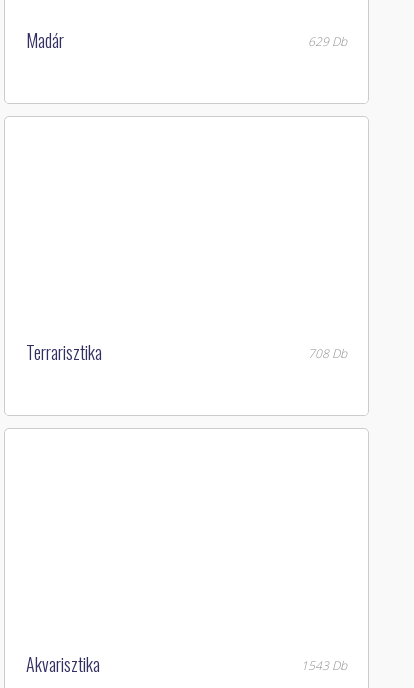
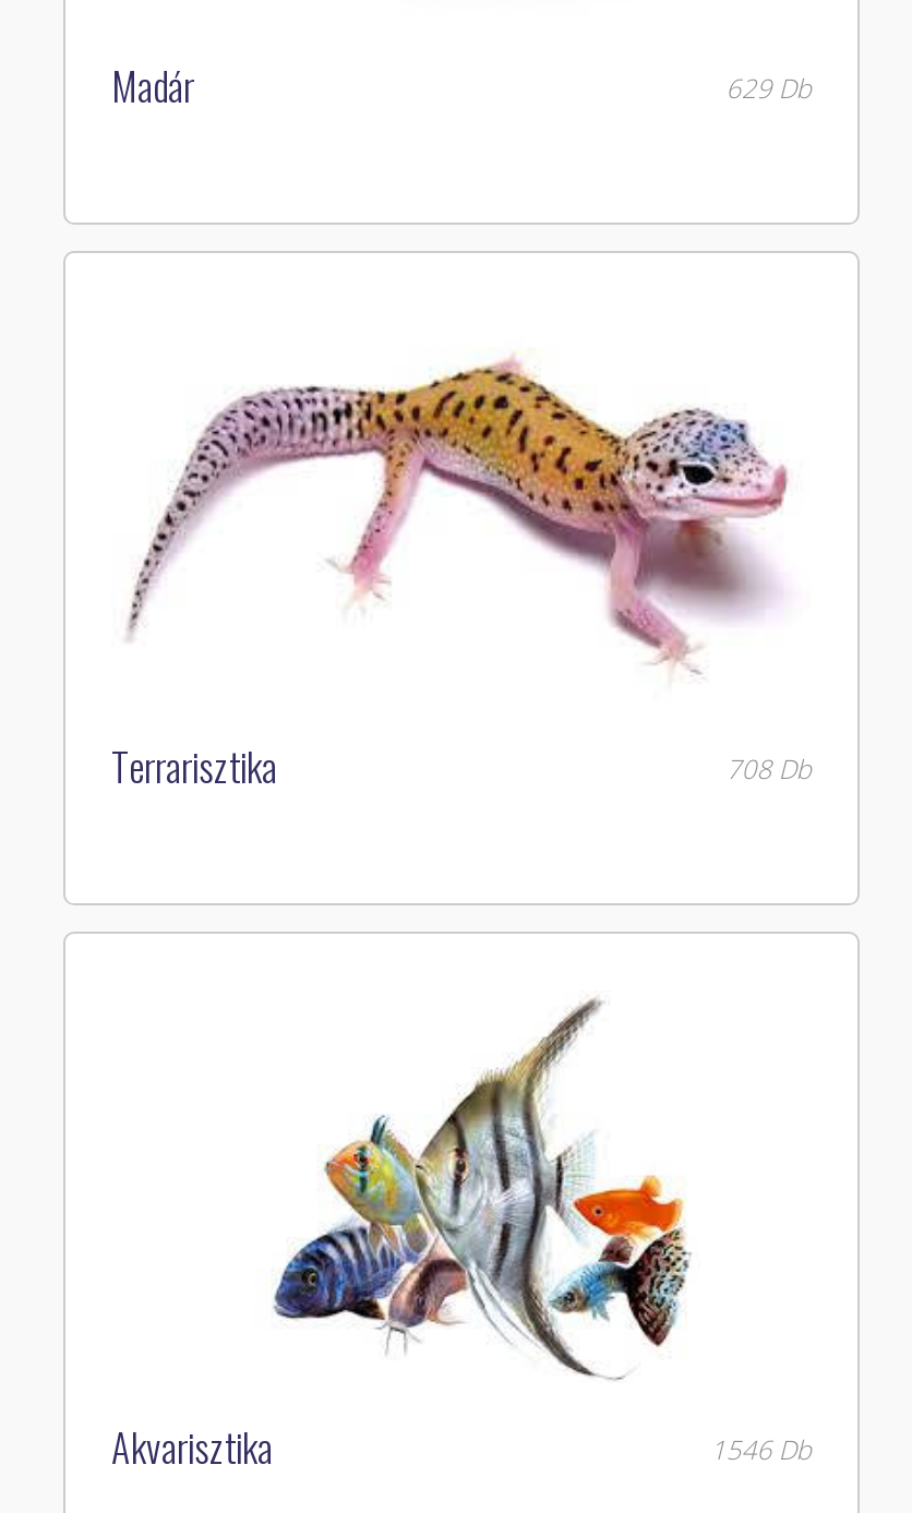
+ [image]

+ [image]

- 1543 Db
+ 1546 Db
